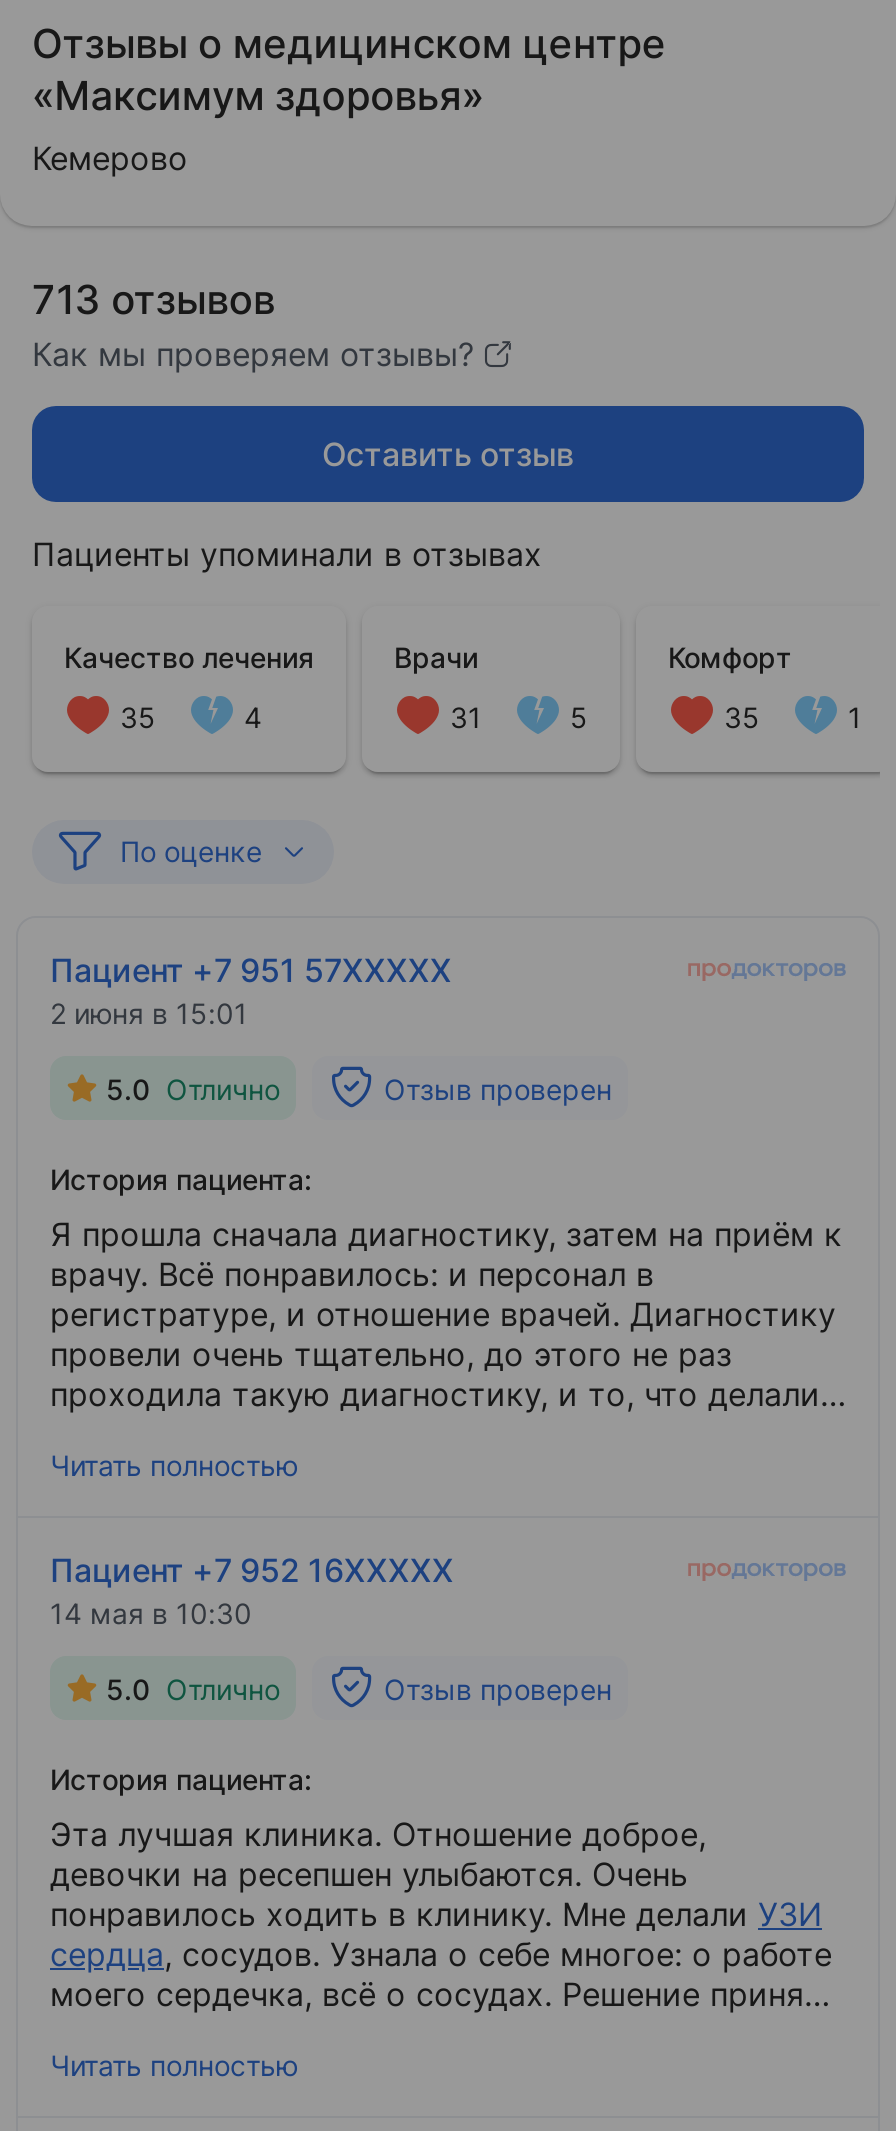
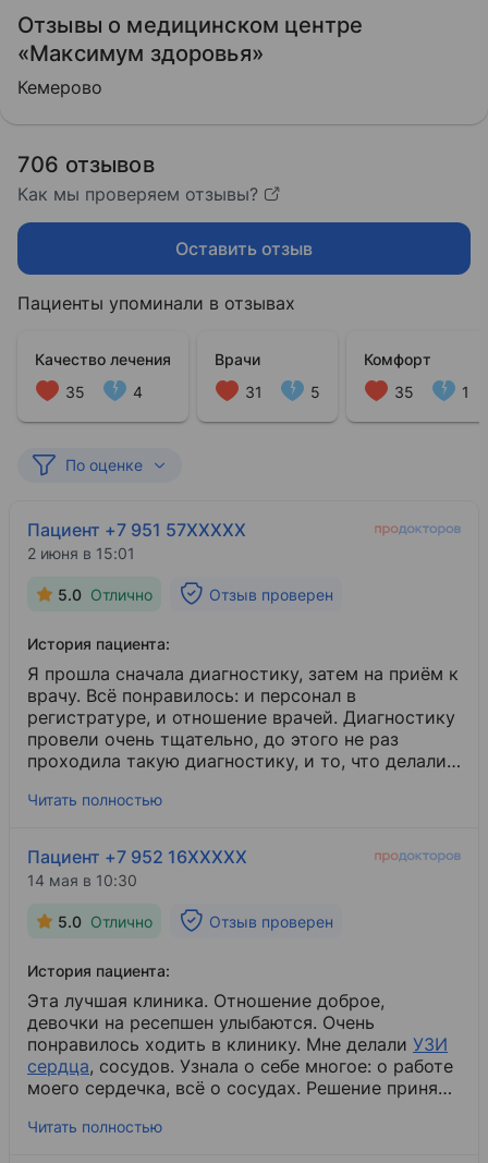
- 713 отзывов
+ 706 отзывов
